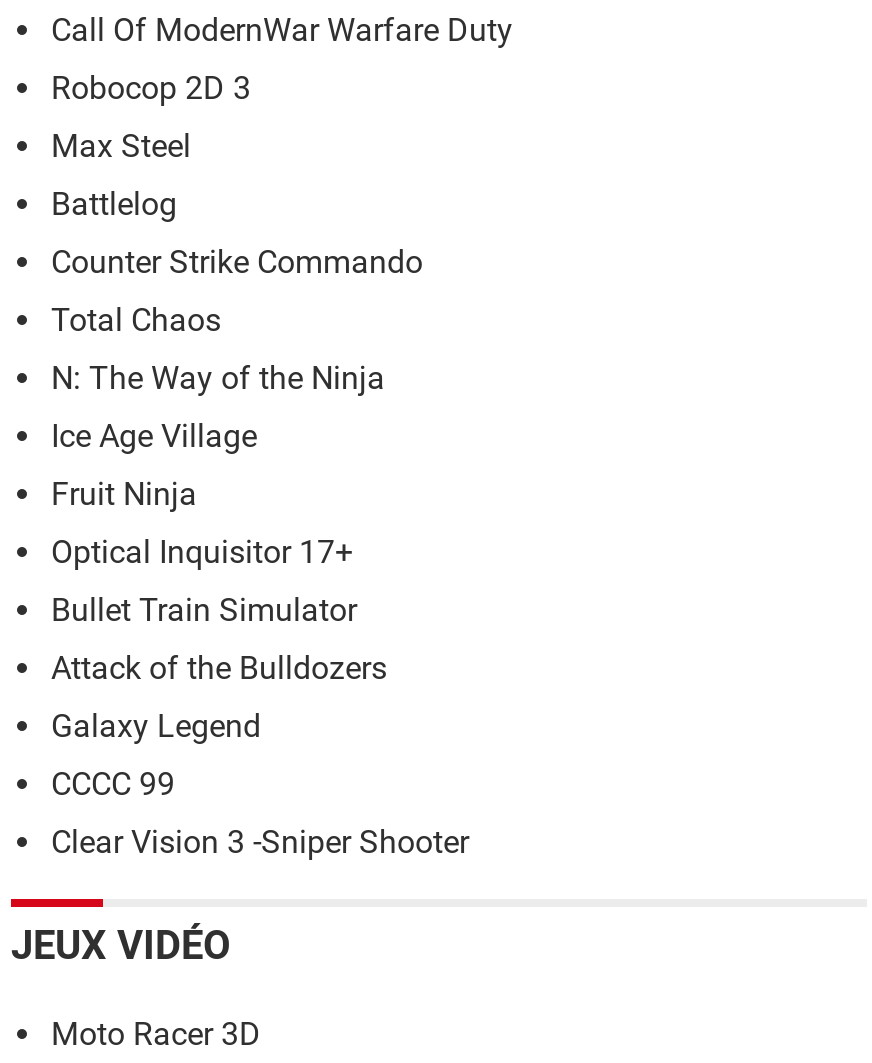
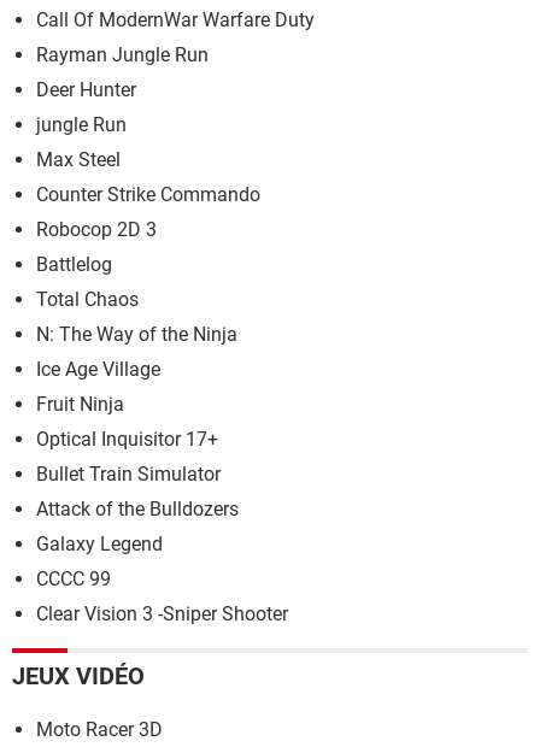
- Robocop 2D 3
+ Rayman Jungle Run
+ Deer Hunter
+ jungle Run

- Battlelog

+ Robocop 2D 3
+ Battlelog
